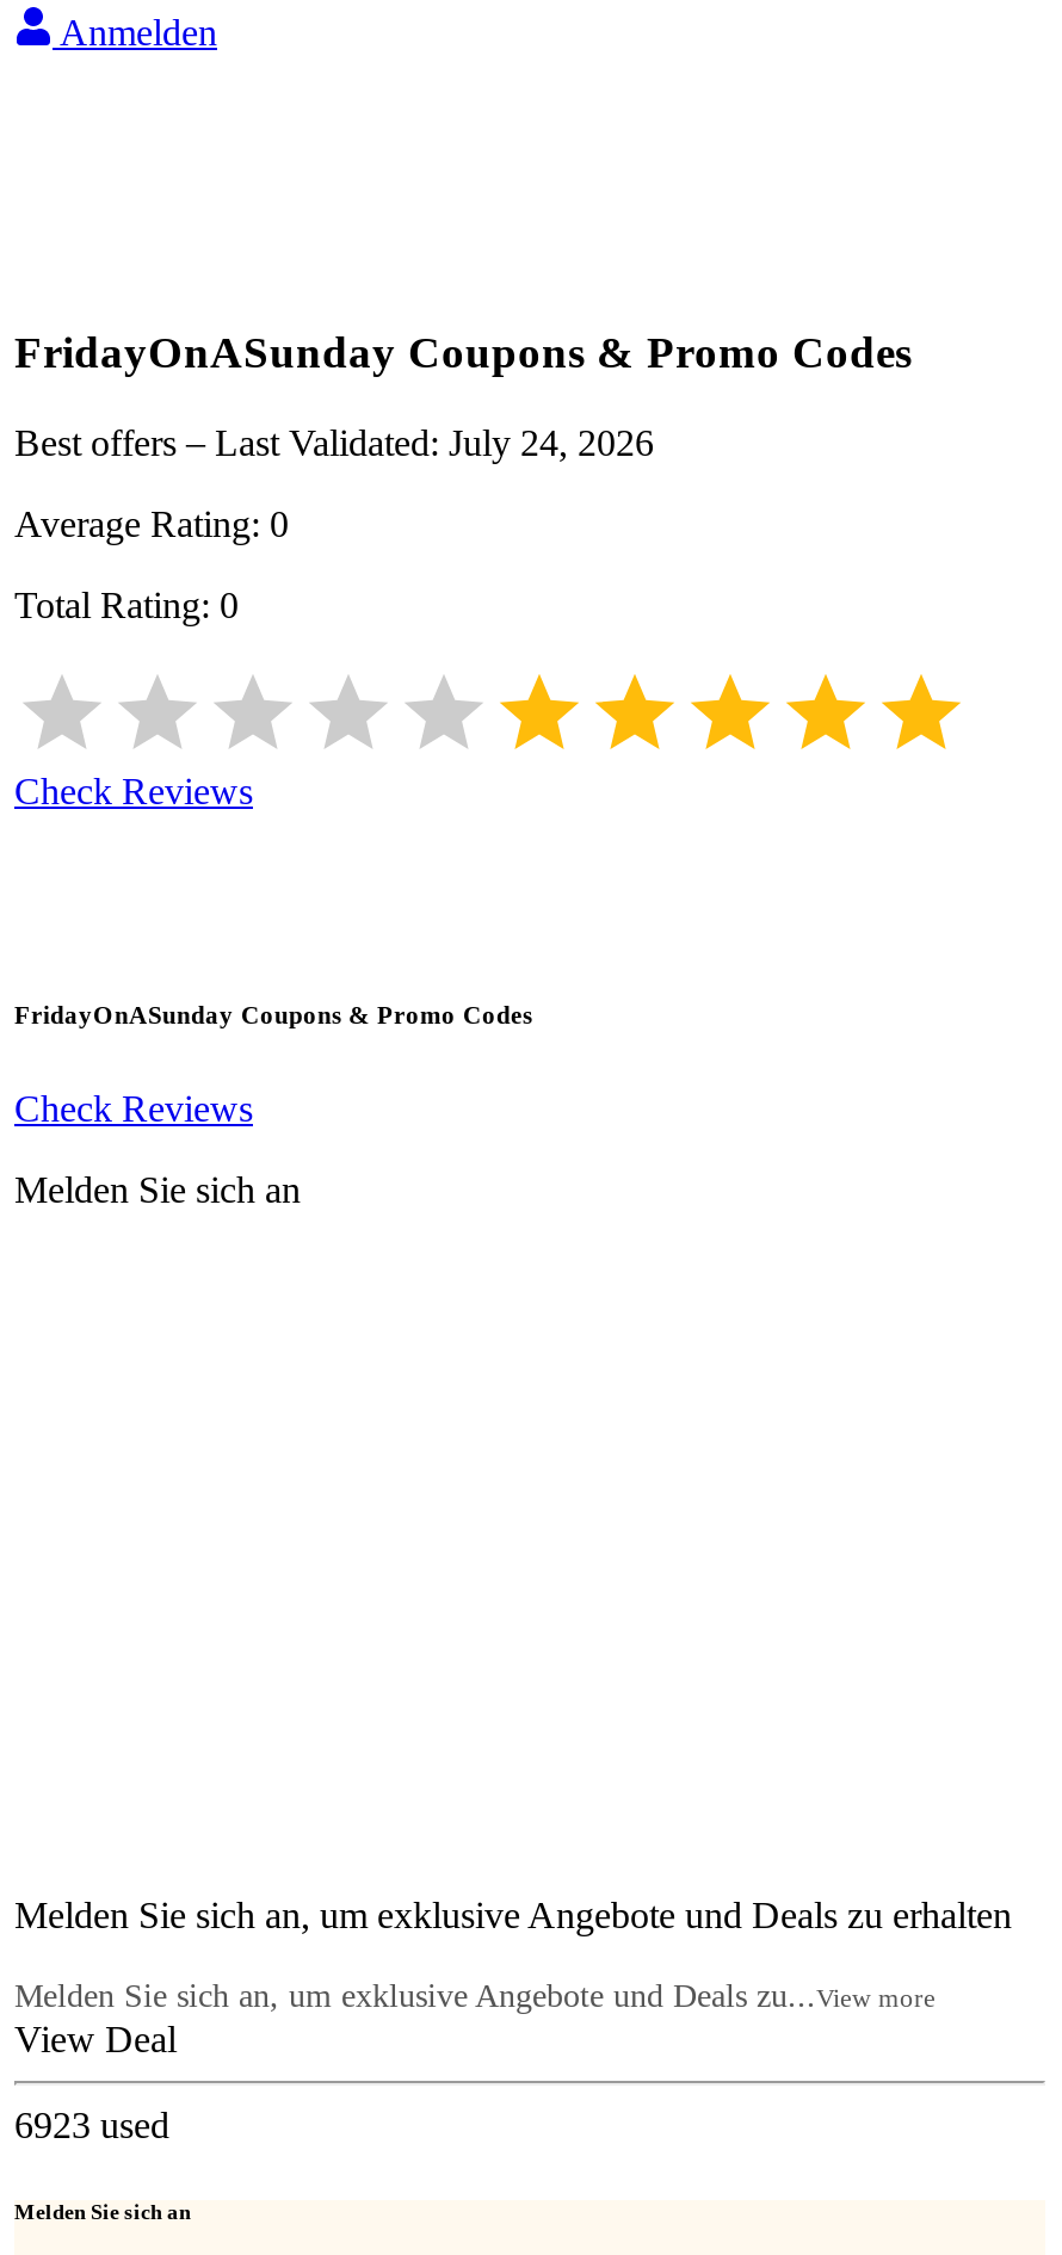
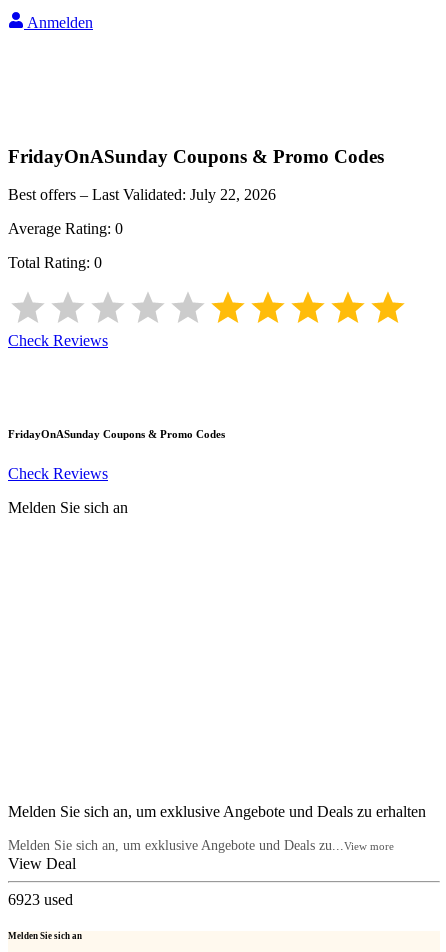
- Best offers – Last Validated: July 24, 2026
+ Best offers – Last Validated: July 22, 2026
